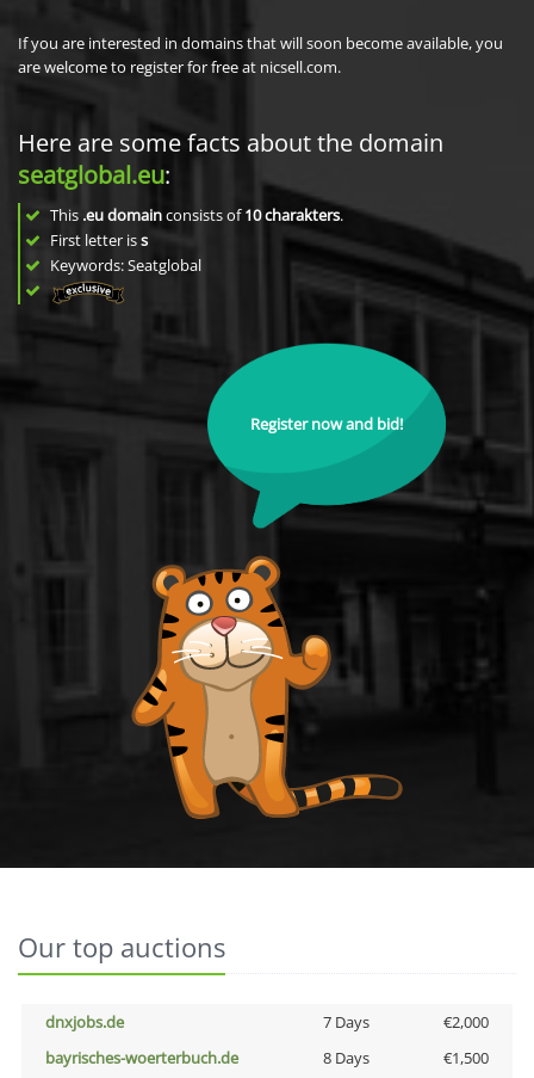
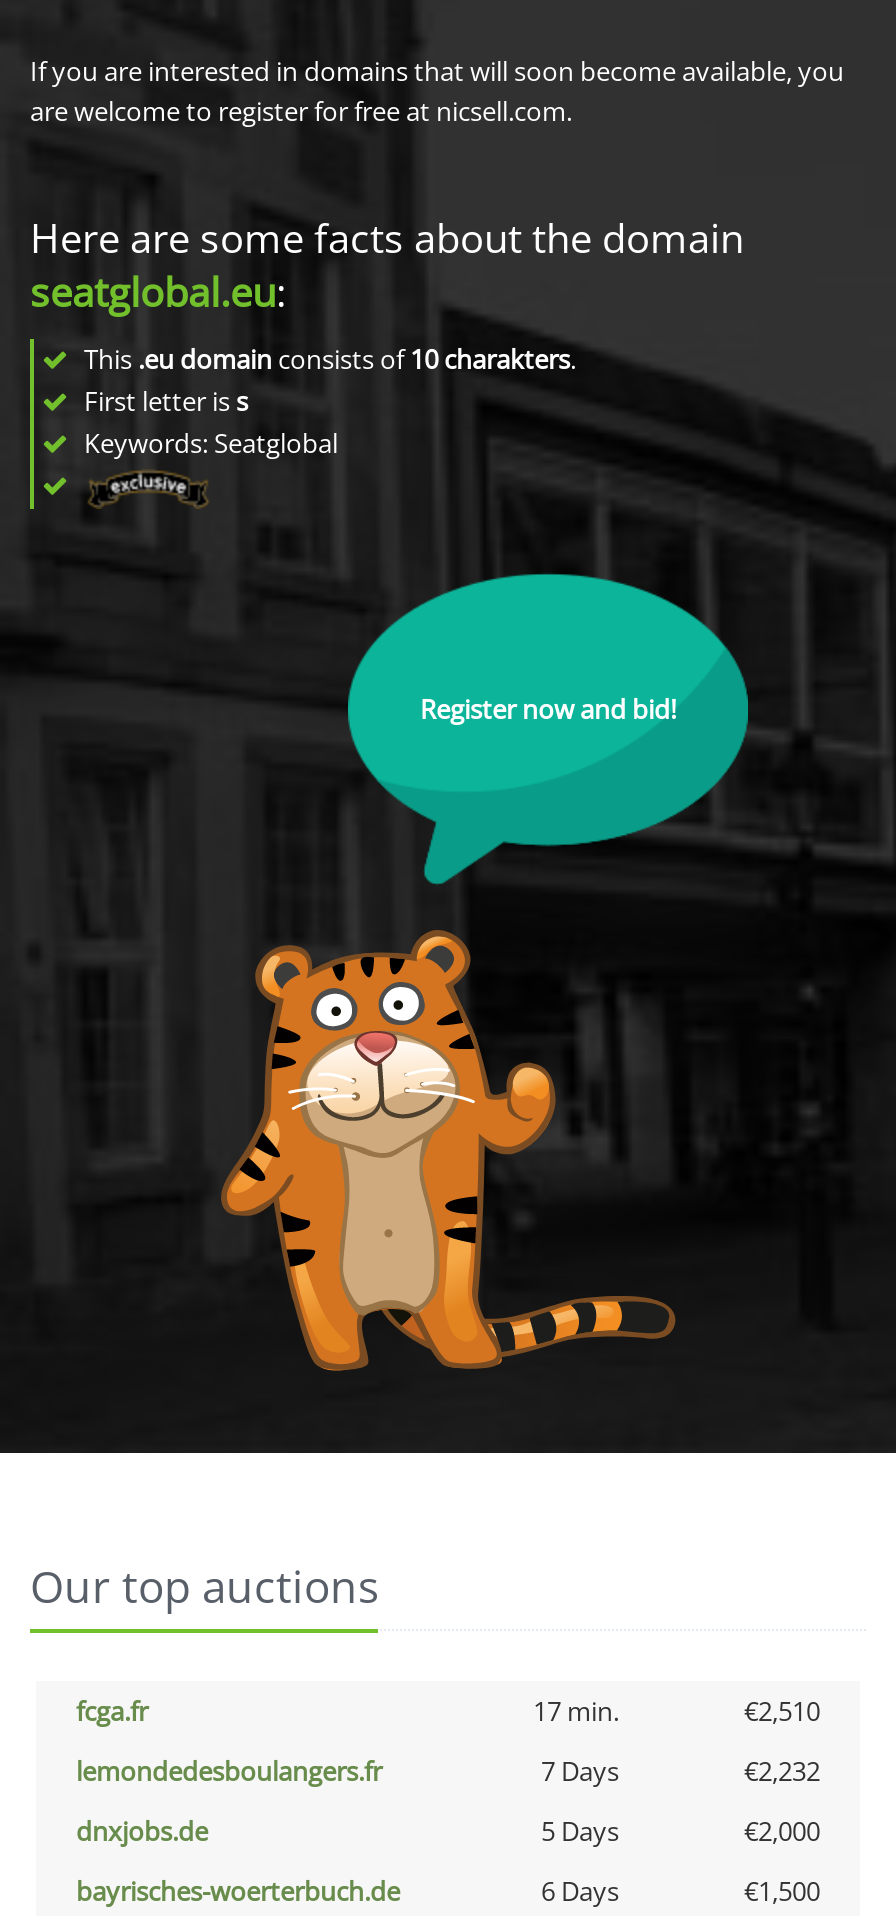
+ fcga.fr
+ 17 min.
+ €2,510
+ lemondedesboulangers.fr
+ 7 Days
+ €2,232

- 7 Days
+ 5 Days

- 8 Days
+ 6 Days
